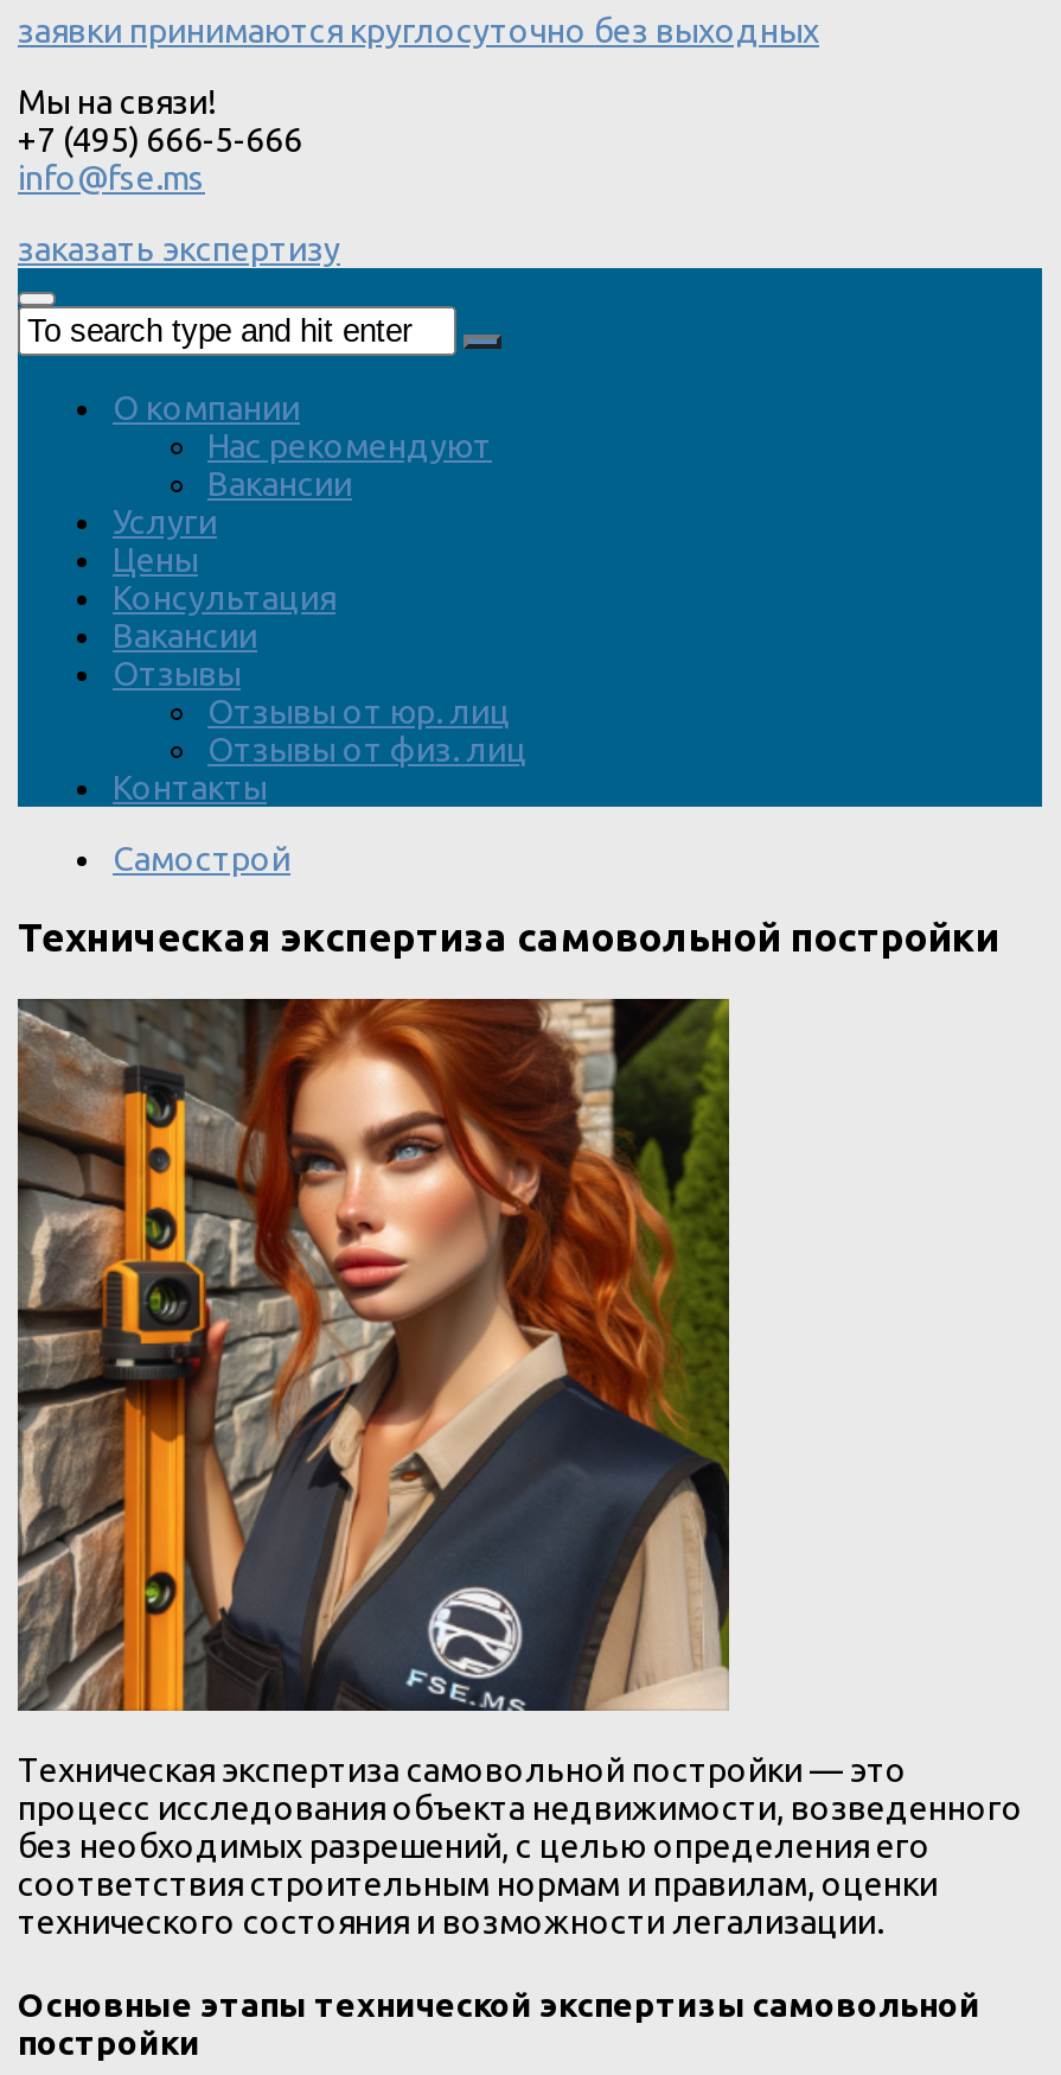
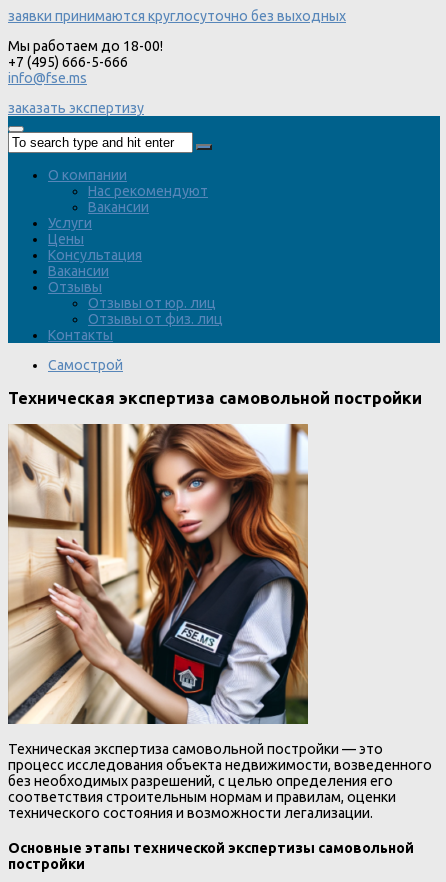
- Мы на связи!
+ Мы работаем до 18-00!

- [image]
+ [image]
